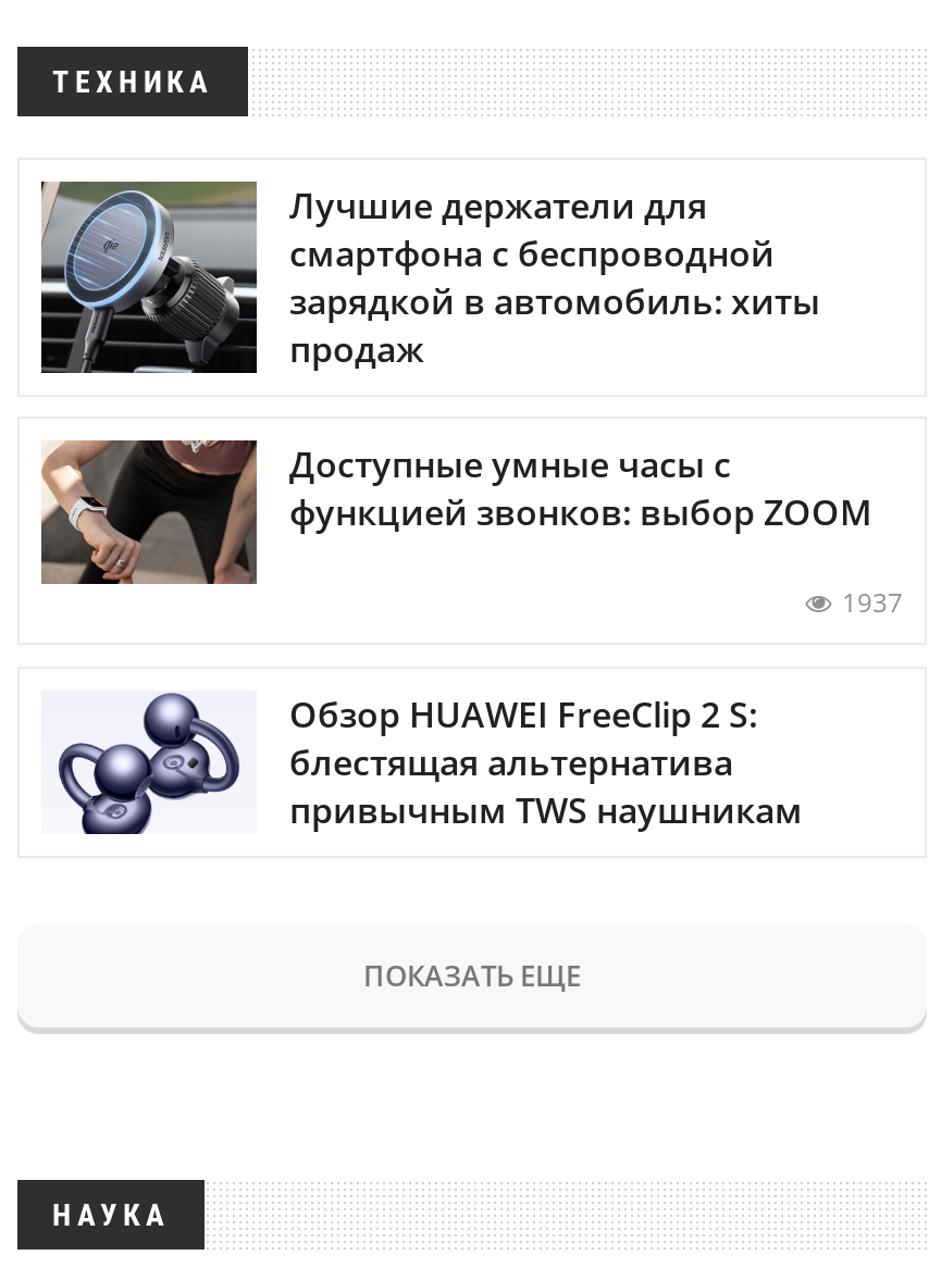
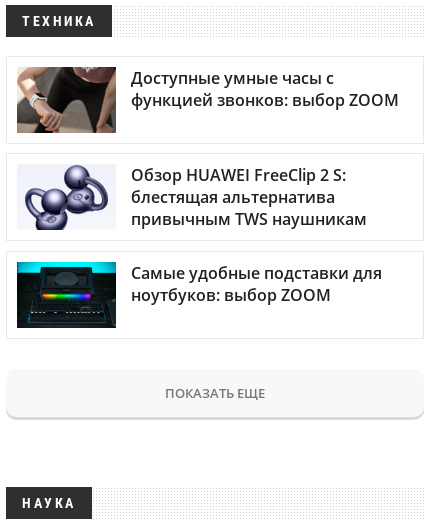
- [image]
- Лучшие держатели для
- смартфона с беспроводной
- зарядкой в автомобиль: хиты
- продаж

moved up: [image] | Доступные умные часы с | функцией звонков: выбор ZOOM

- 1937

moved up: [image] | Обзор HUAWEI FreeClip 2 S: | блестящая альтернатива | привычным TWS наушникам

+ [image]
+ Самые удобные подставки для
+ ноутбуков: выбор ZOOM
